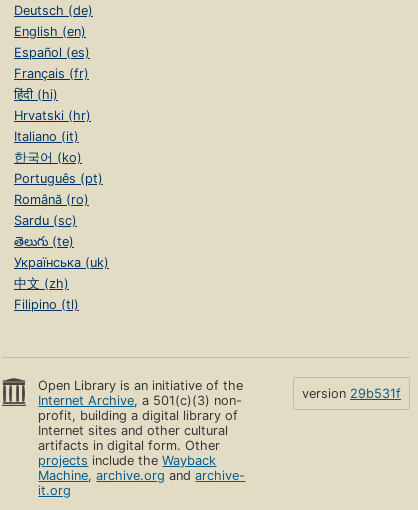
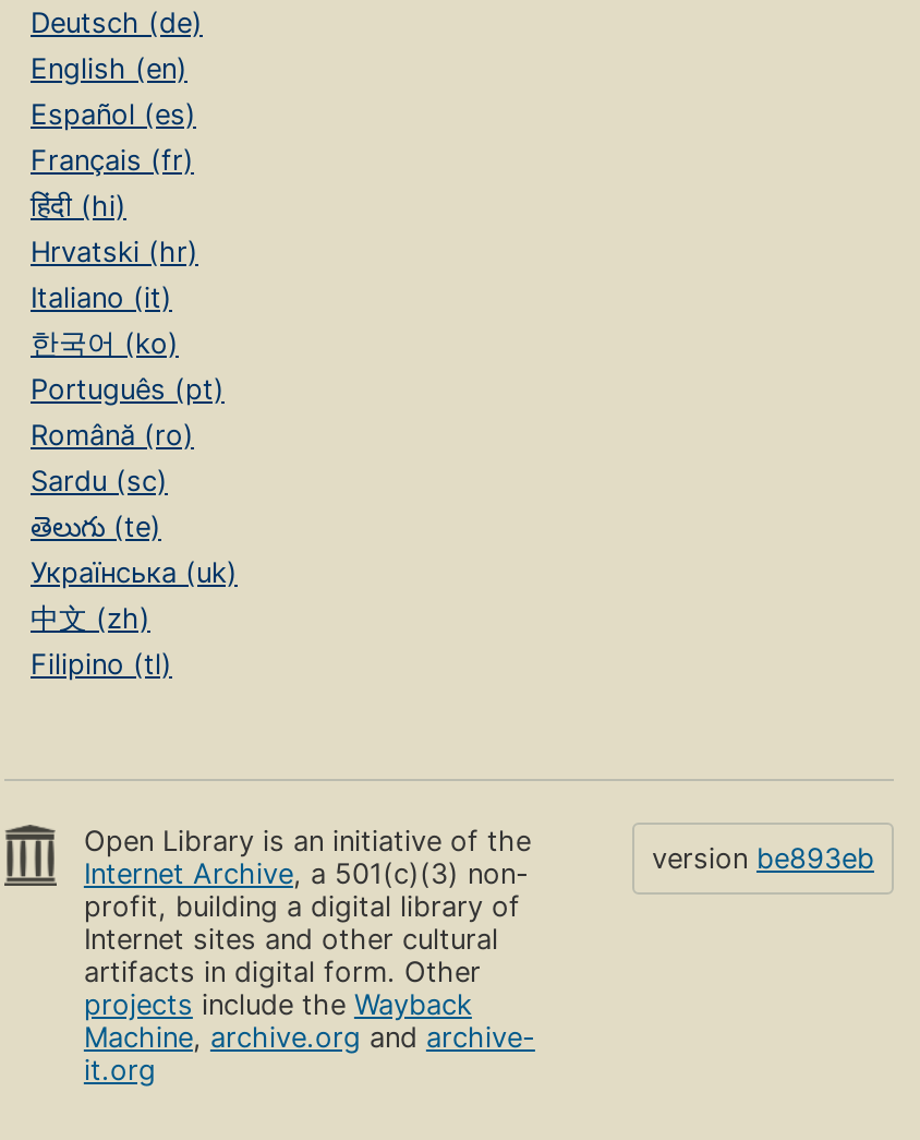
- version 29b531f
+ version be893eb
